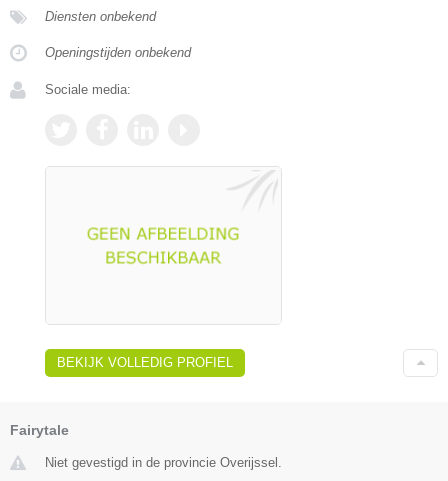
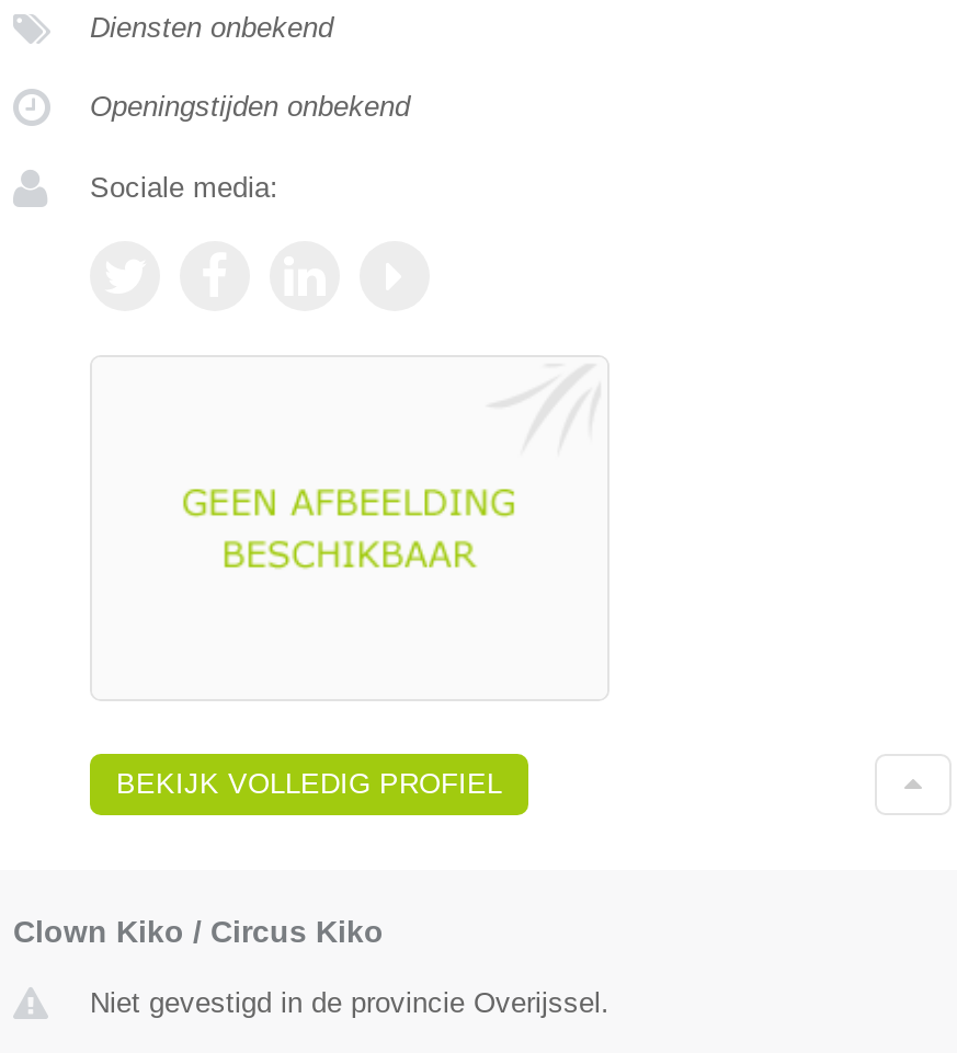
- Fairytale
+ Clown Kiko / Circus Kiko
